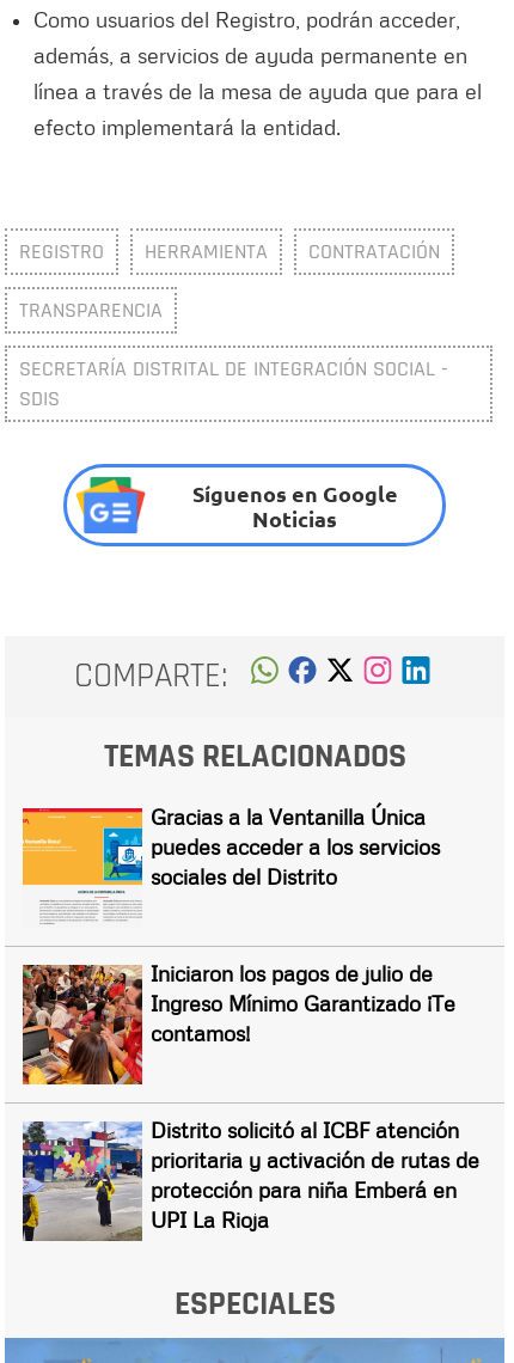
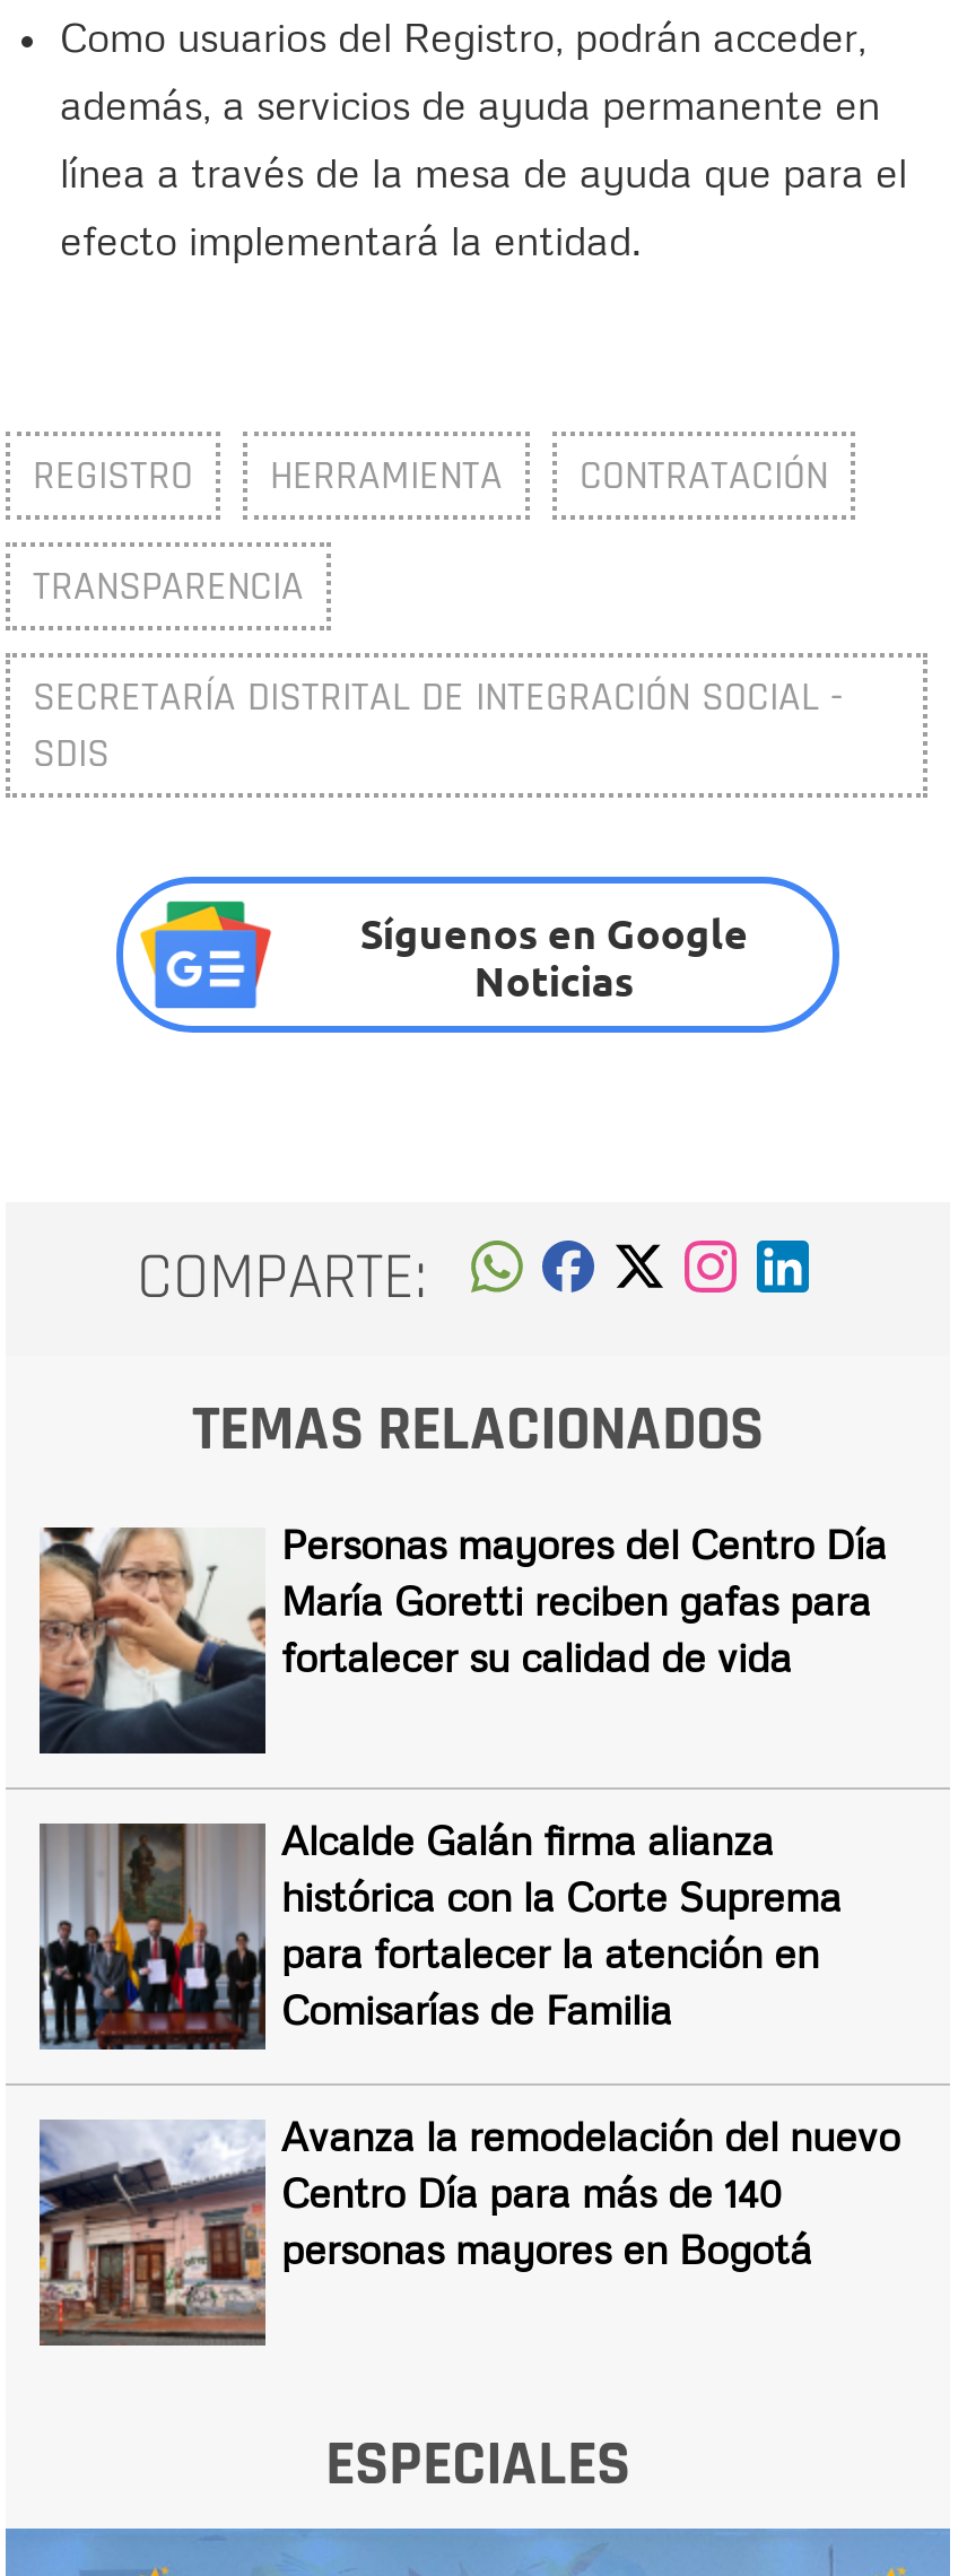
- [image]
- Gracias a la Ventanilla Única
- puedes acceder a los servicios
- sociales del Distrito
+ [image]
+ Personas mayores del Centro Día
+ María Goretti reciben gafas para
+ fortalecer su calidad de vida

- [image]
- Iniciaron los pagos de julio de
- Ingreso Mínimo Garantizado ¡Te
- contamos!
+ [image]
+ Alcalde Galán firma alianza
+ histórica con la Corte Suprema
+ para fortalecer la atención en
+ Comisarías de Familia

- [image]
- Distrito solicitó al ICBF atención
- prioritaria y activación de rutas de
- protección para niña Emberá en
- UPI La Rioja
+ [image]
+ Avanza la remodelación del nuevo
+ Centro Día para más de 140
+ personas mayores en Bogotá
